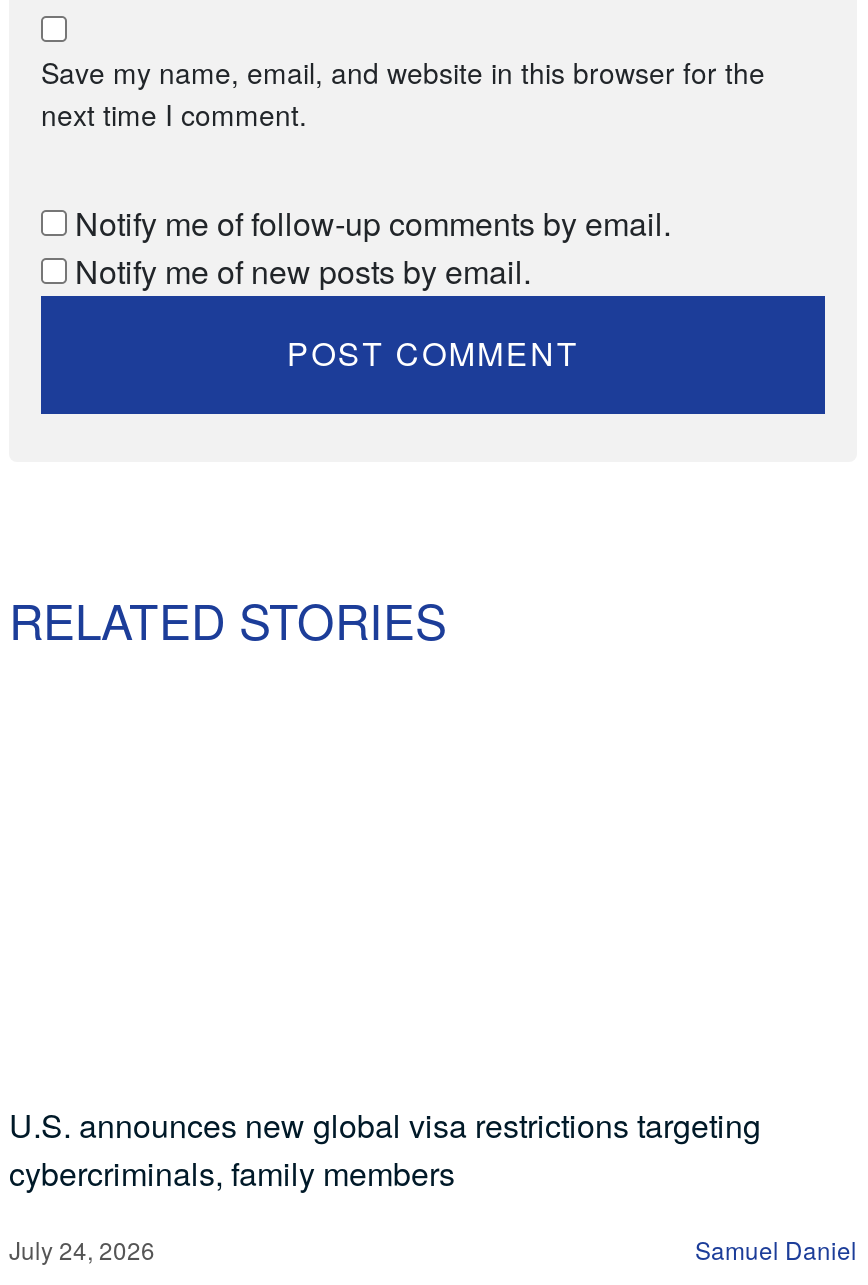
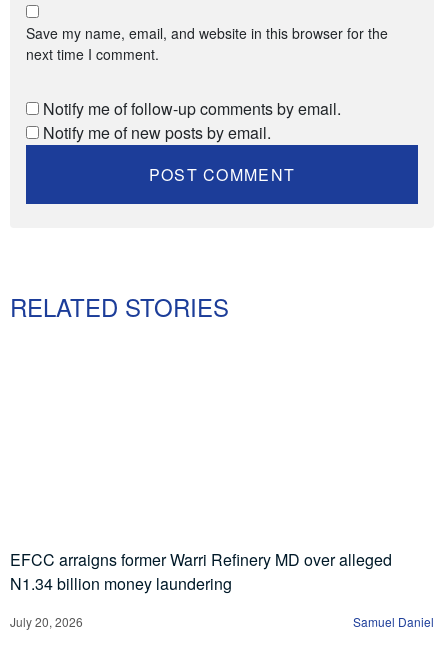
- U.S. announces new global visa restrictions targeting
- cybercriminals, family members
+ EFCC arraigns former Warri Refinery MD over alleged
+ N1.34 billion money laundering

- July 24, 2026
+ July 20, 2026
